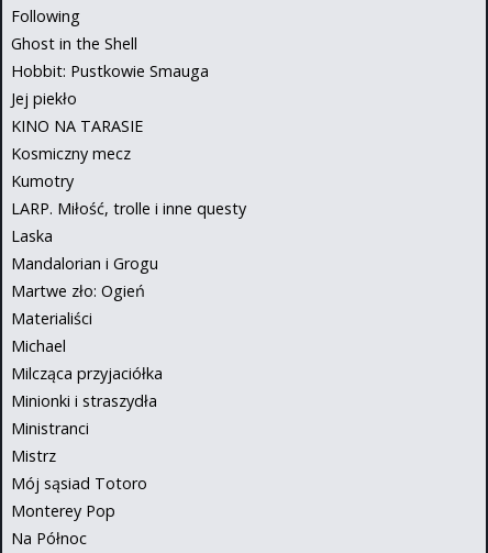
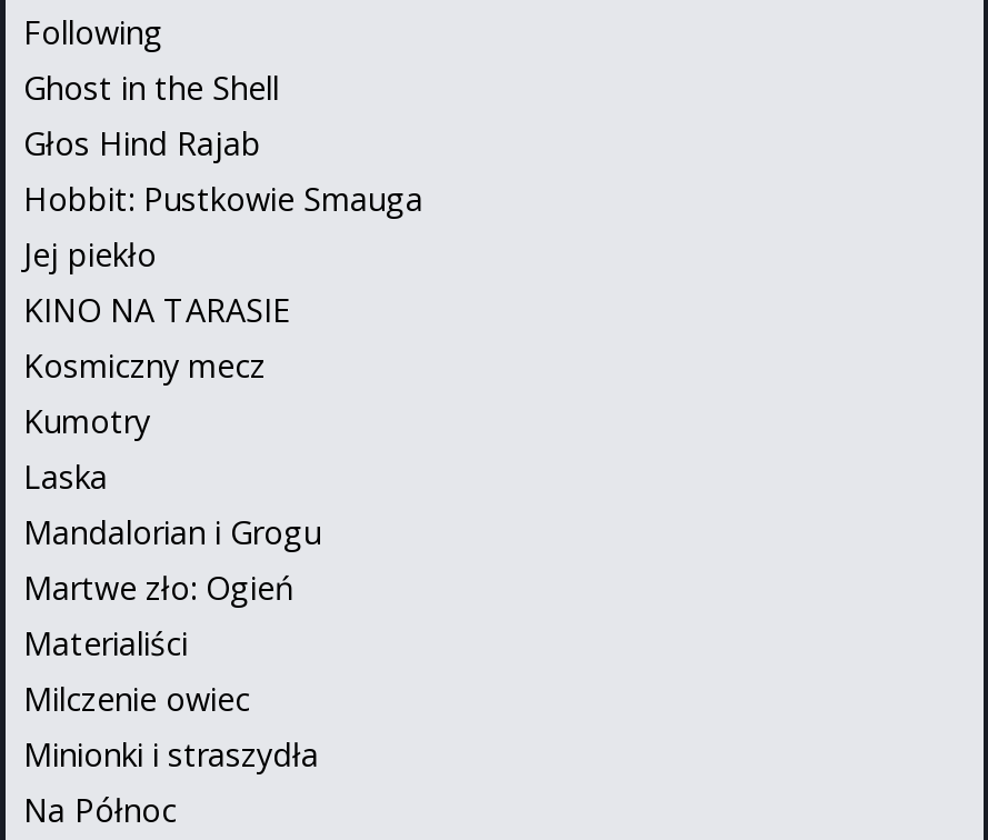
+ Głos Hind Rajab

moved down: Hobbit: Pustkowie Smauga | Jej piekło | KINO NA TARASIE | Kosmiczny mecz | Kumotry

- LARP. Miłość, trolle i inne questy

- Michael
- Milcząca przyjaciółka
+ Milczenie owiec

- Ministranci
- Mistrz
- Mój sąsiad Totoro
- Monterey Pop
